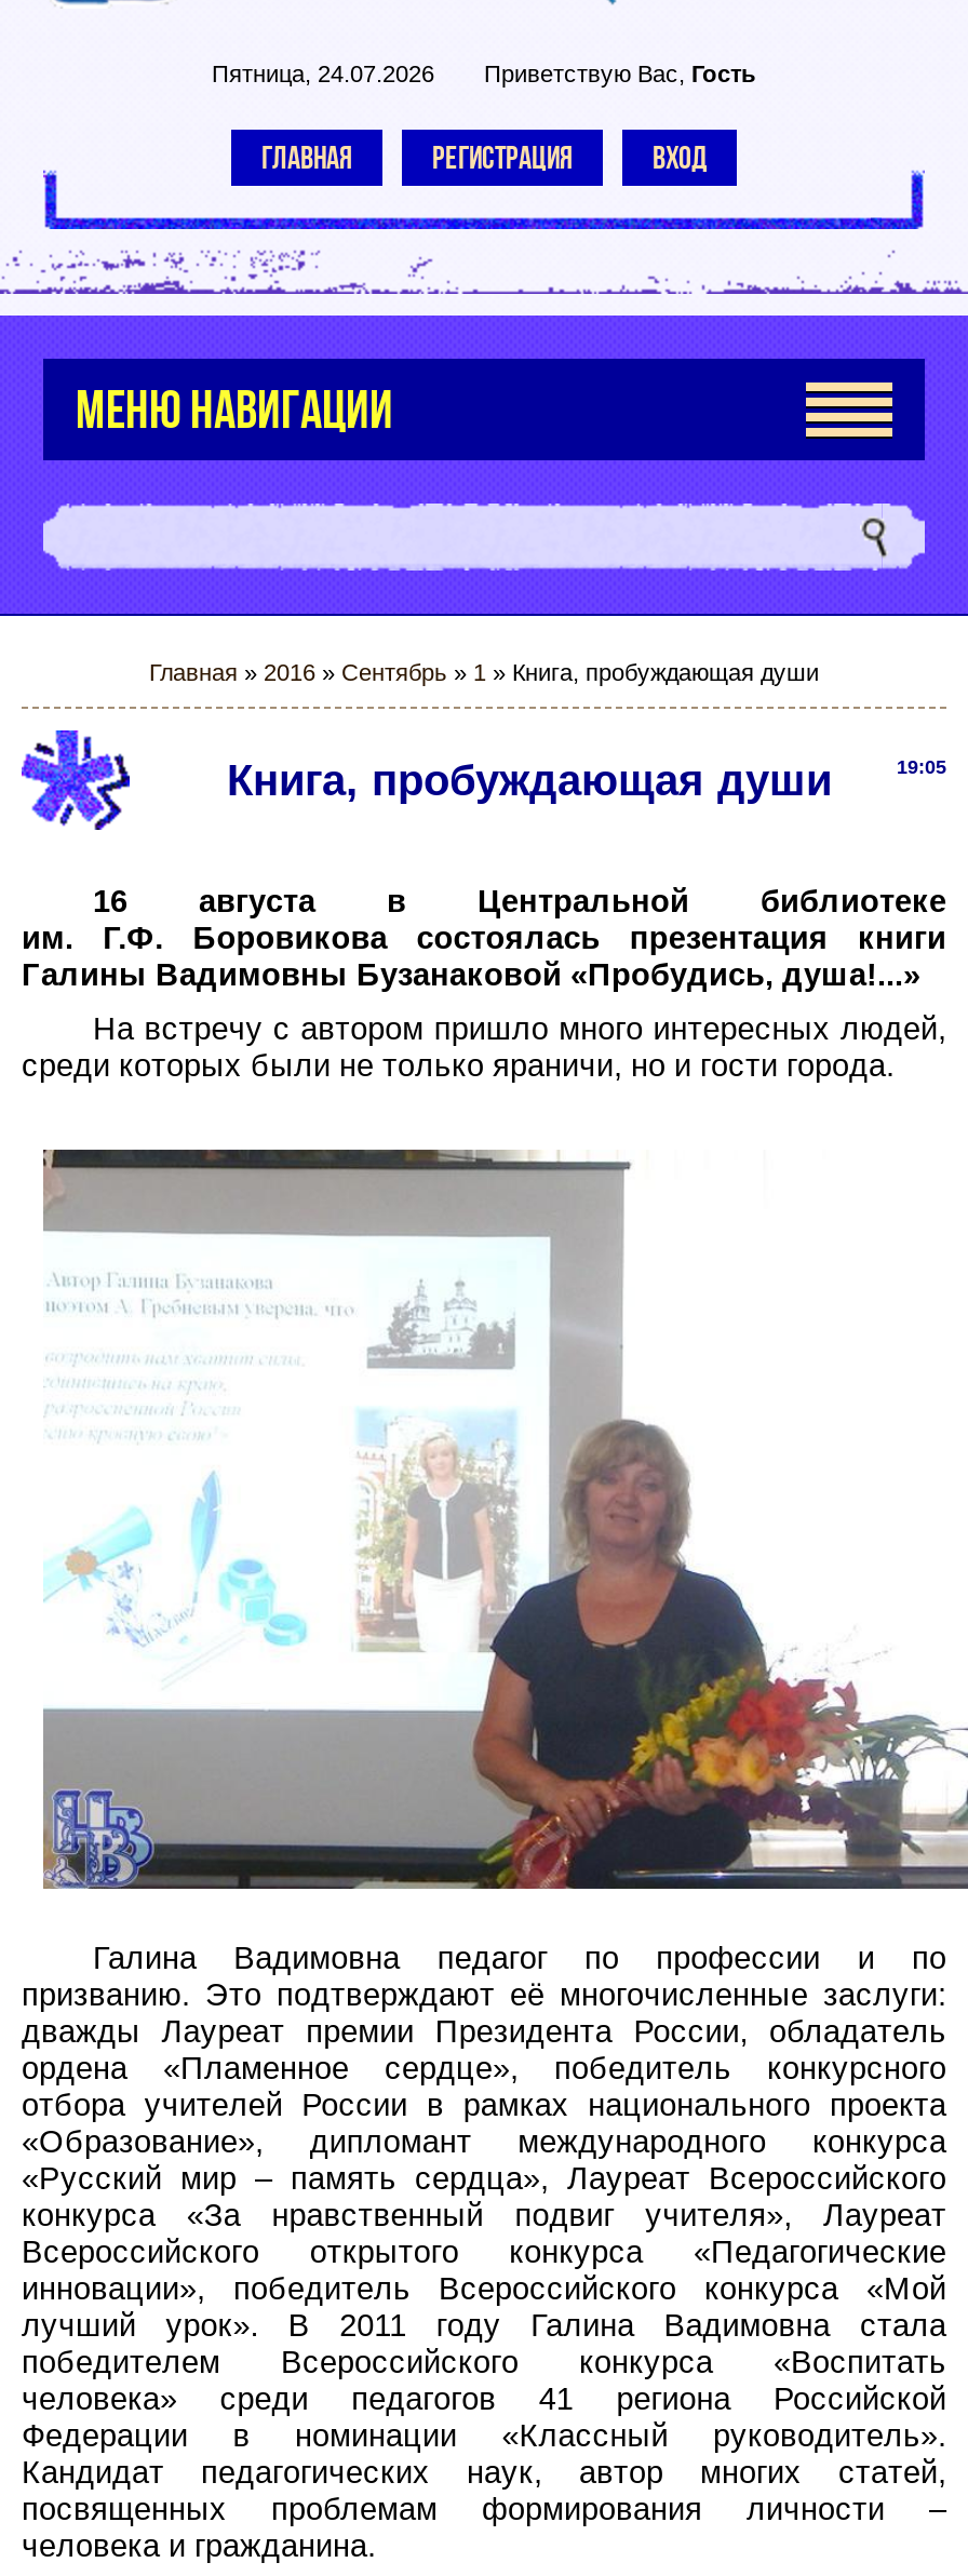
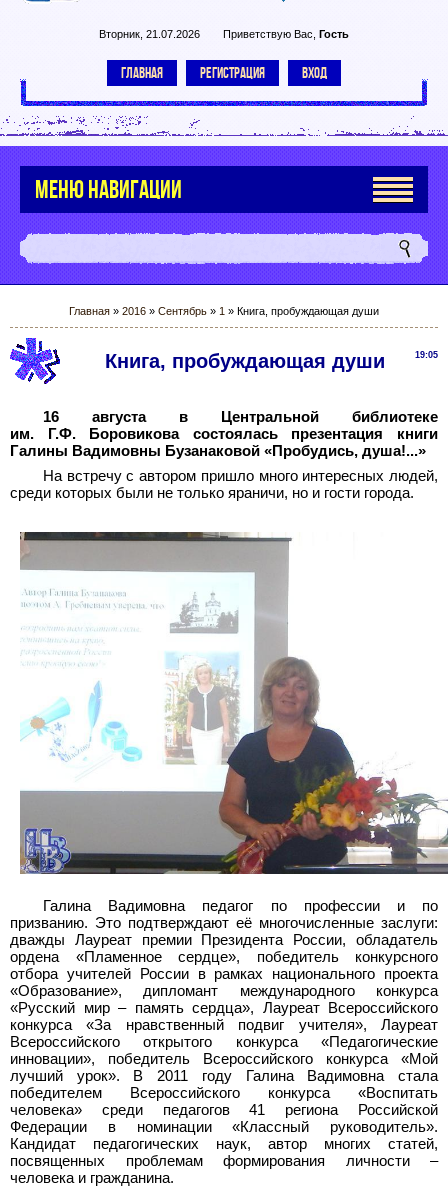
- Пятница, 24.07.2026 Приветствую Вас, Гость
+ Вторник, 21.07.2026 Приветствую Вас, Гость
